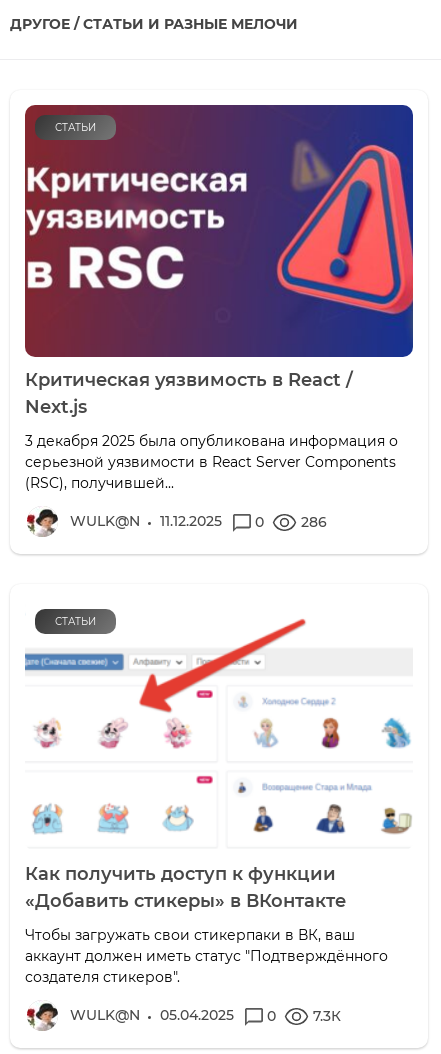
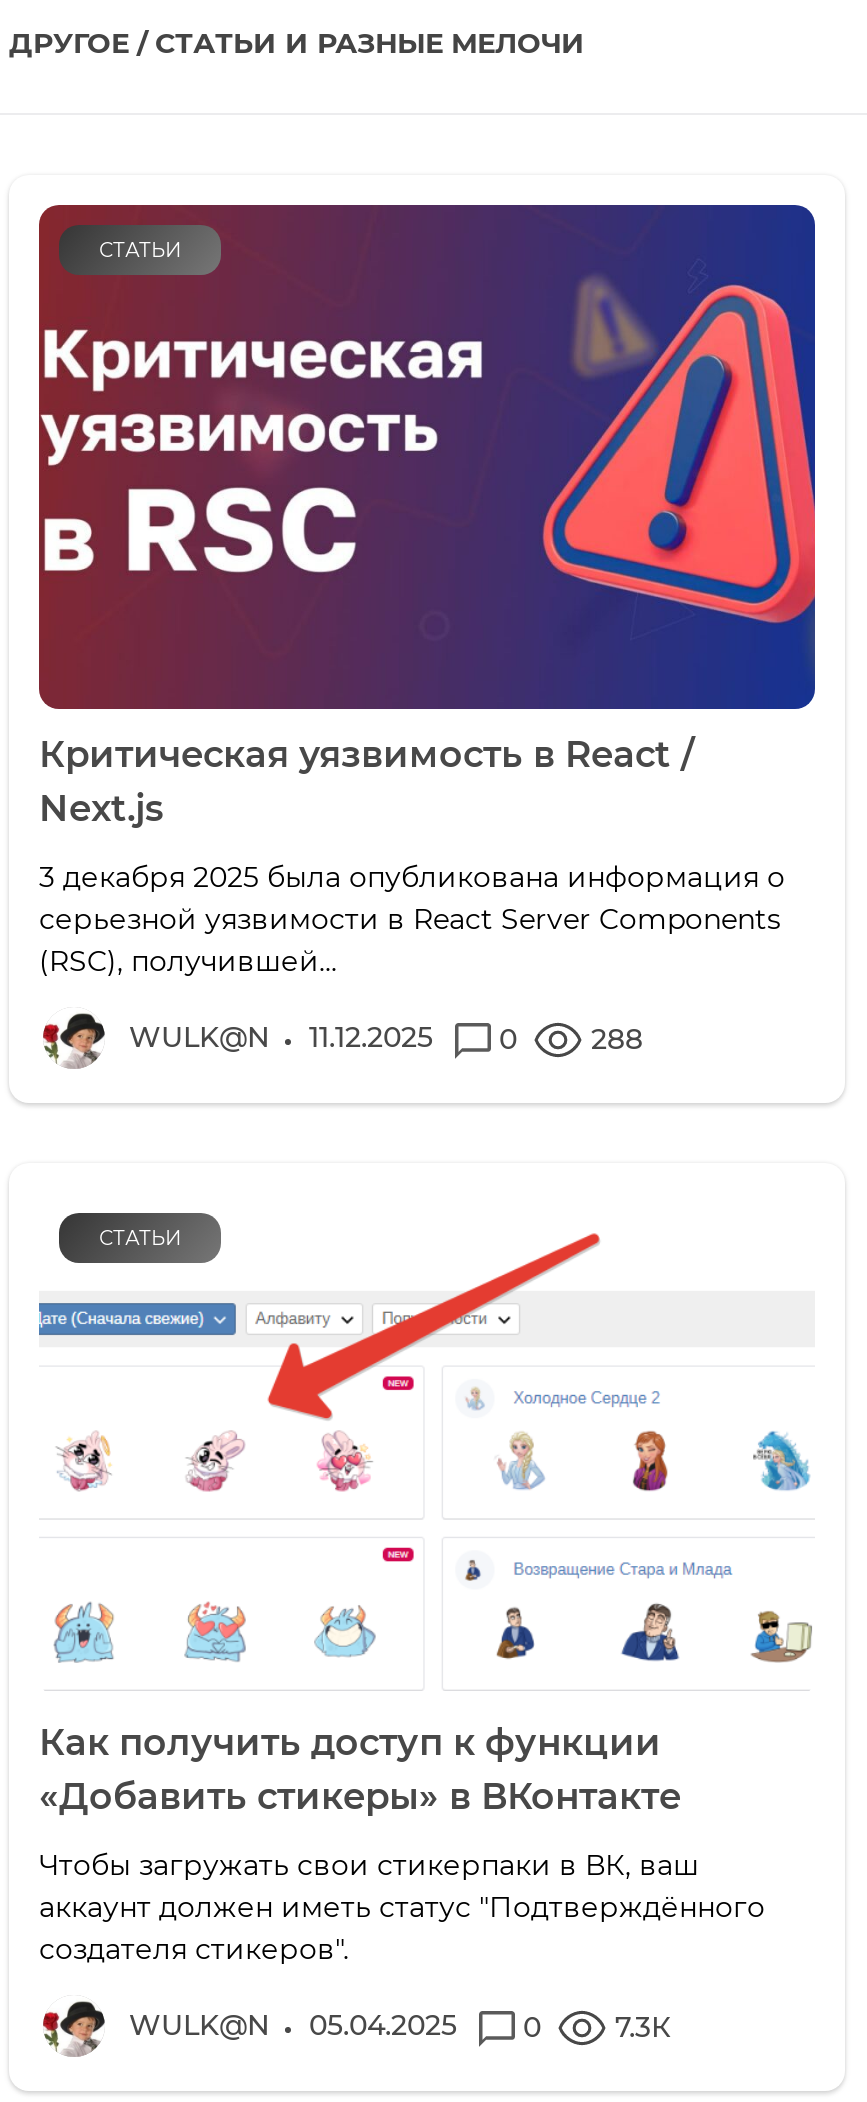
- 286
+ 288
